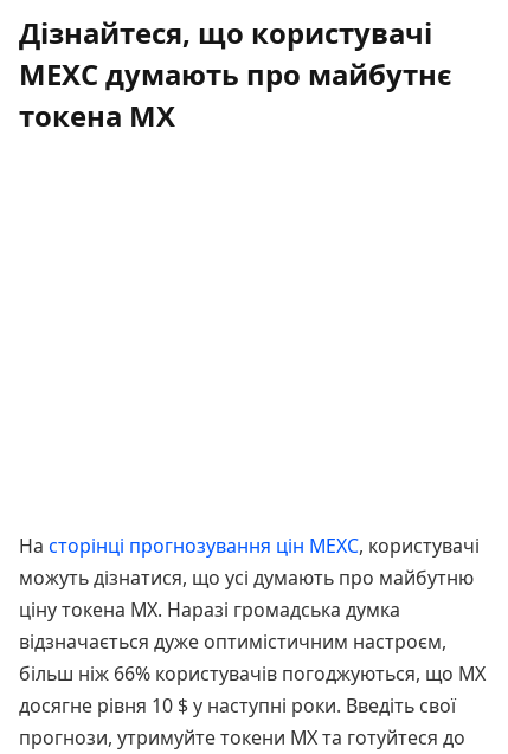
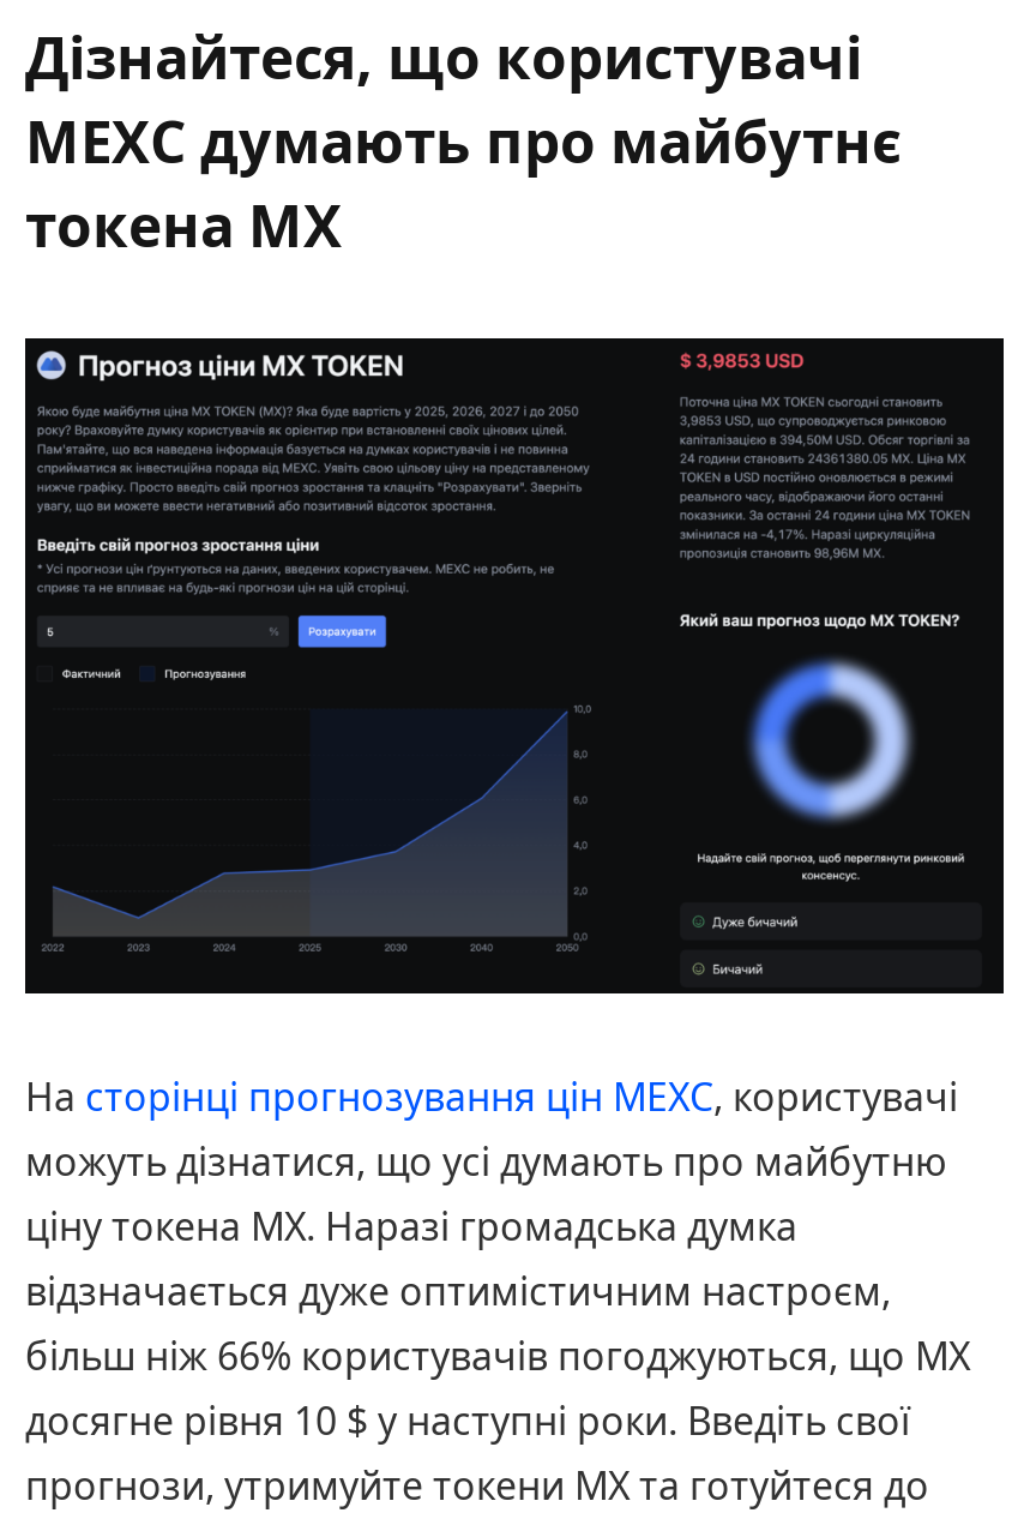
+ [image]
